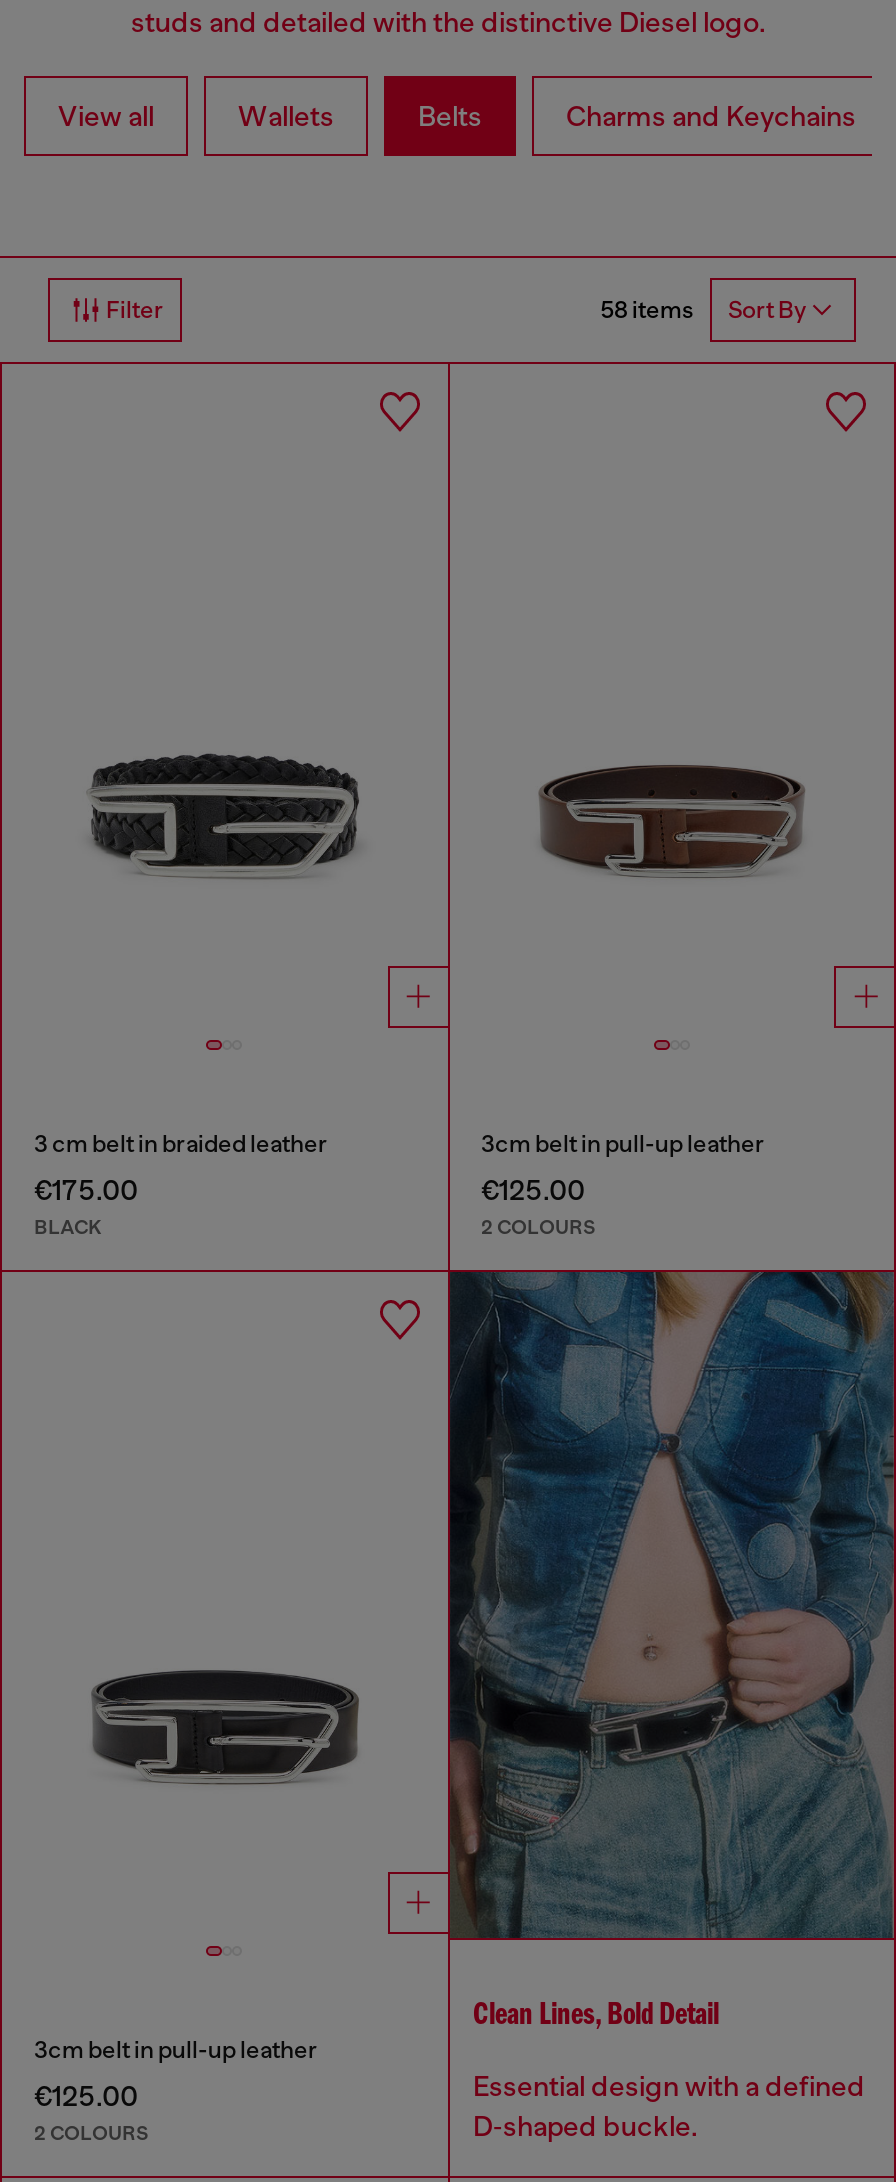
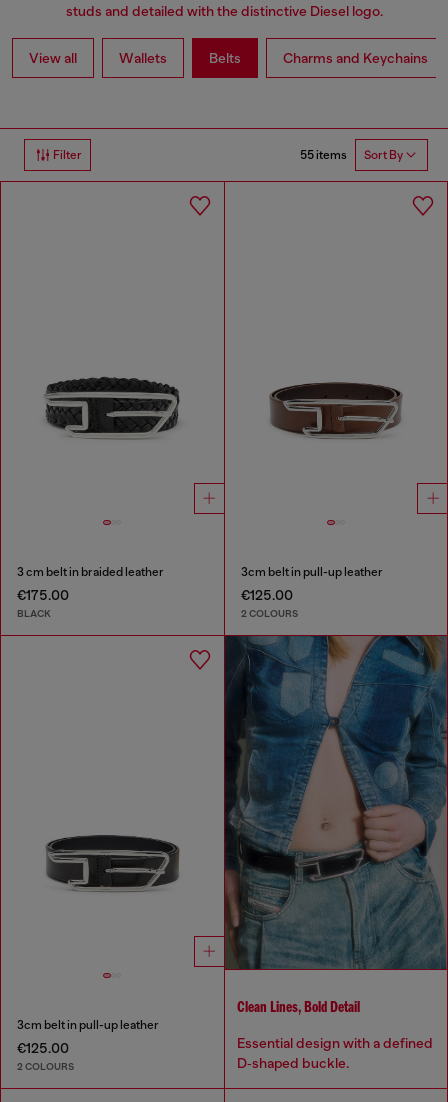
- 58 items Sort By
+ 55 items Sort By
